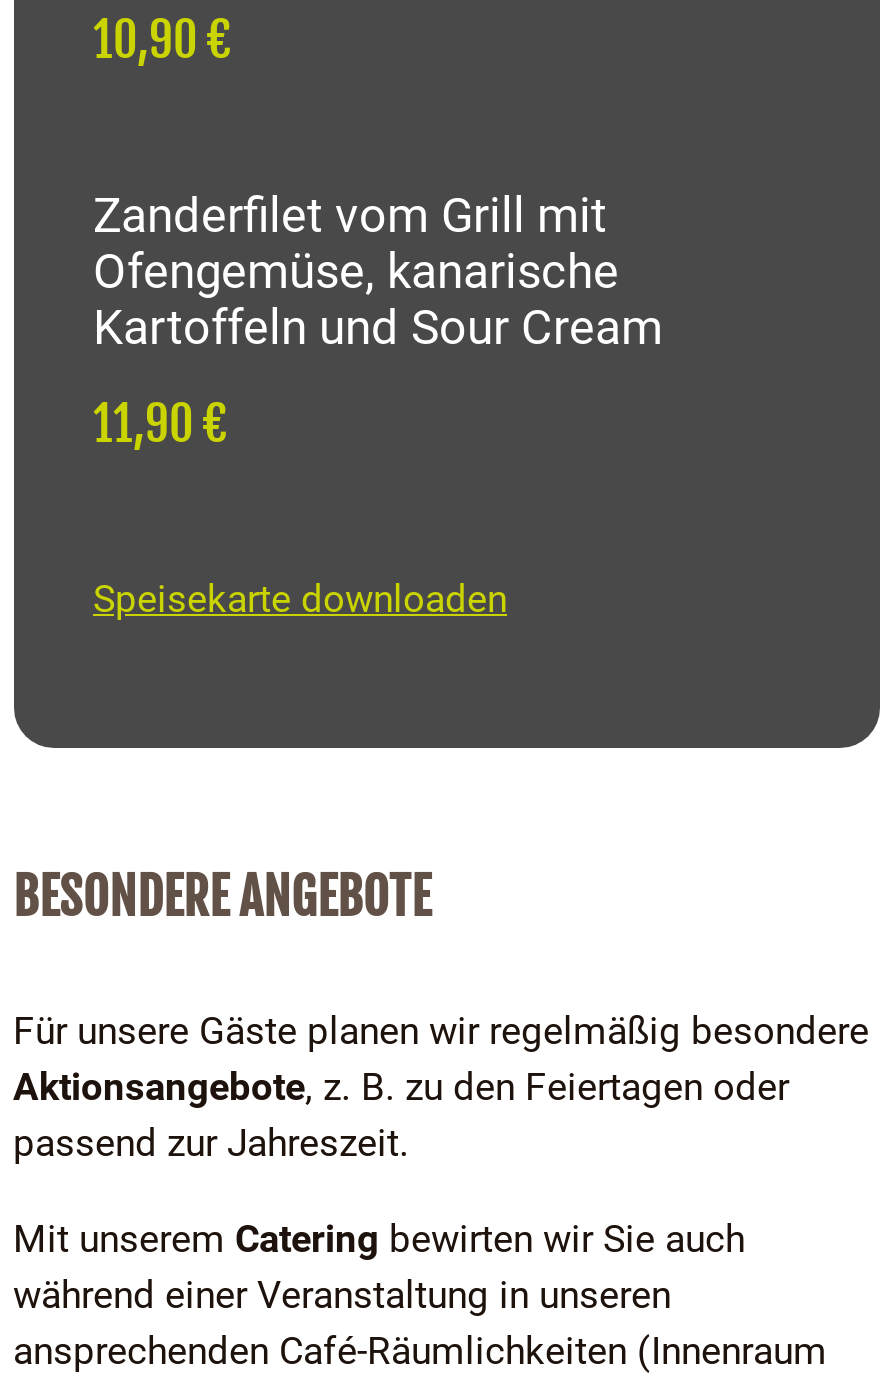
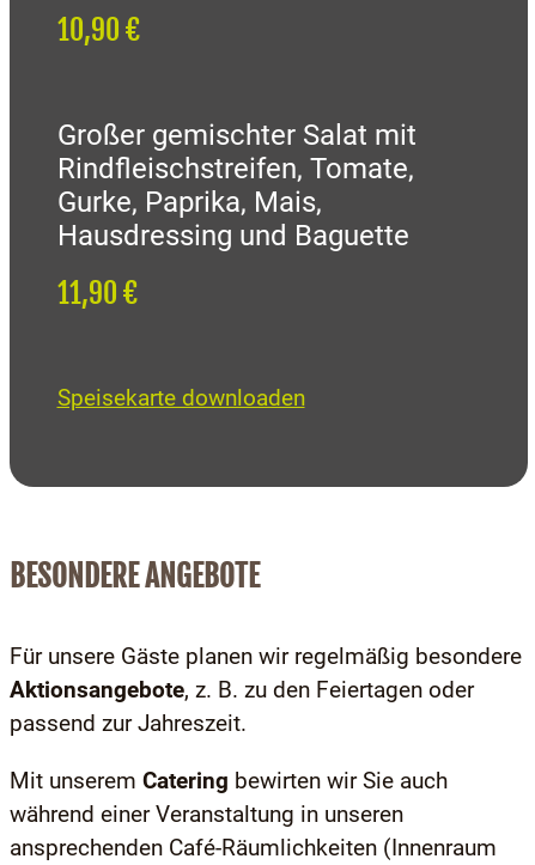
- Zanderfilet vom Grill mit
- Ofengemüse, kanarische
- Kartoffeln und Sour Cream
+ Großer gemischter Salat mit
+ Rindfleischstreifen, Tomate,
+ Gurke, Paprika, Mais,
+ Hausdressing und Baguette
